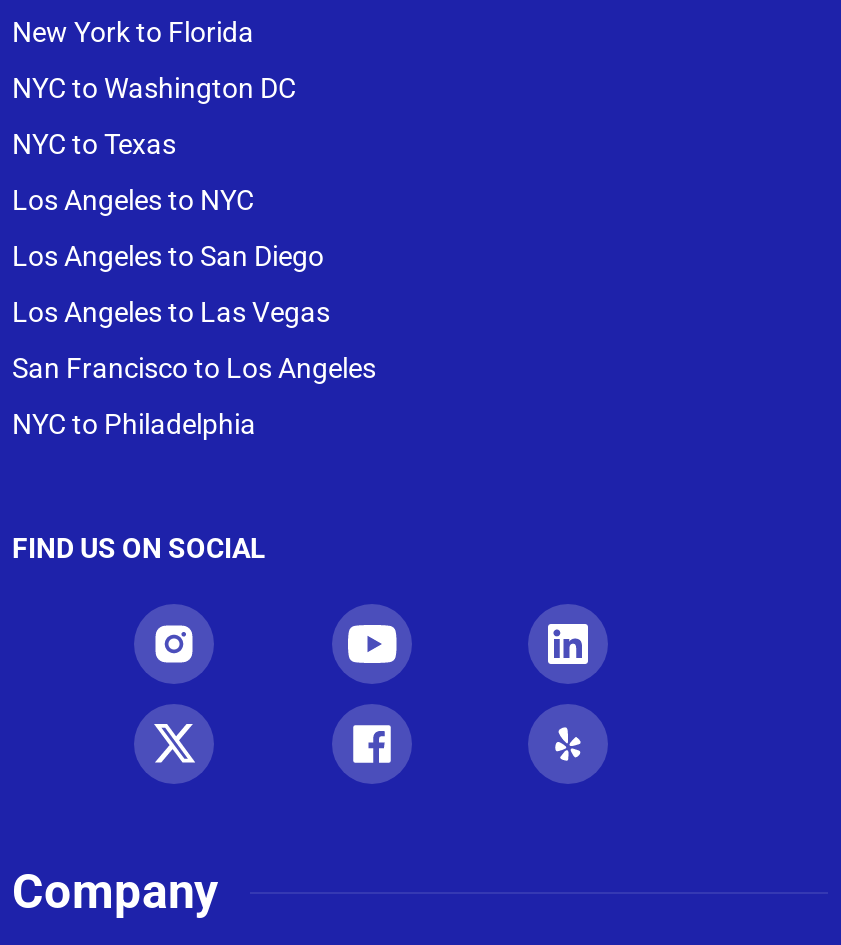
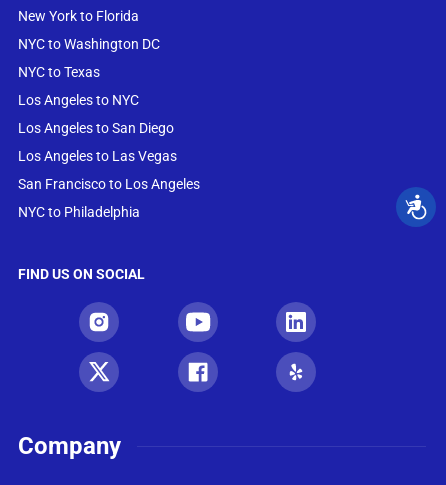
+ [image]
